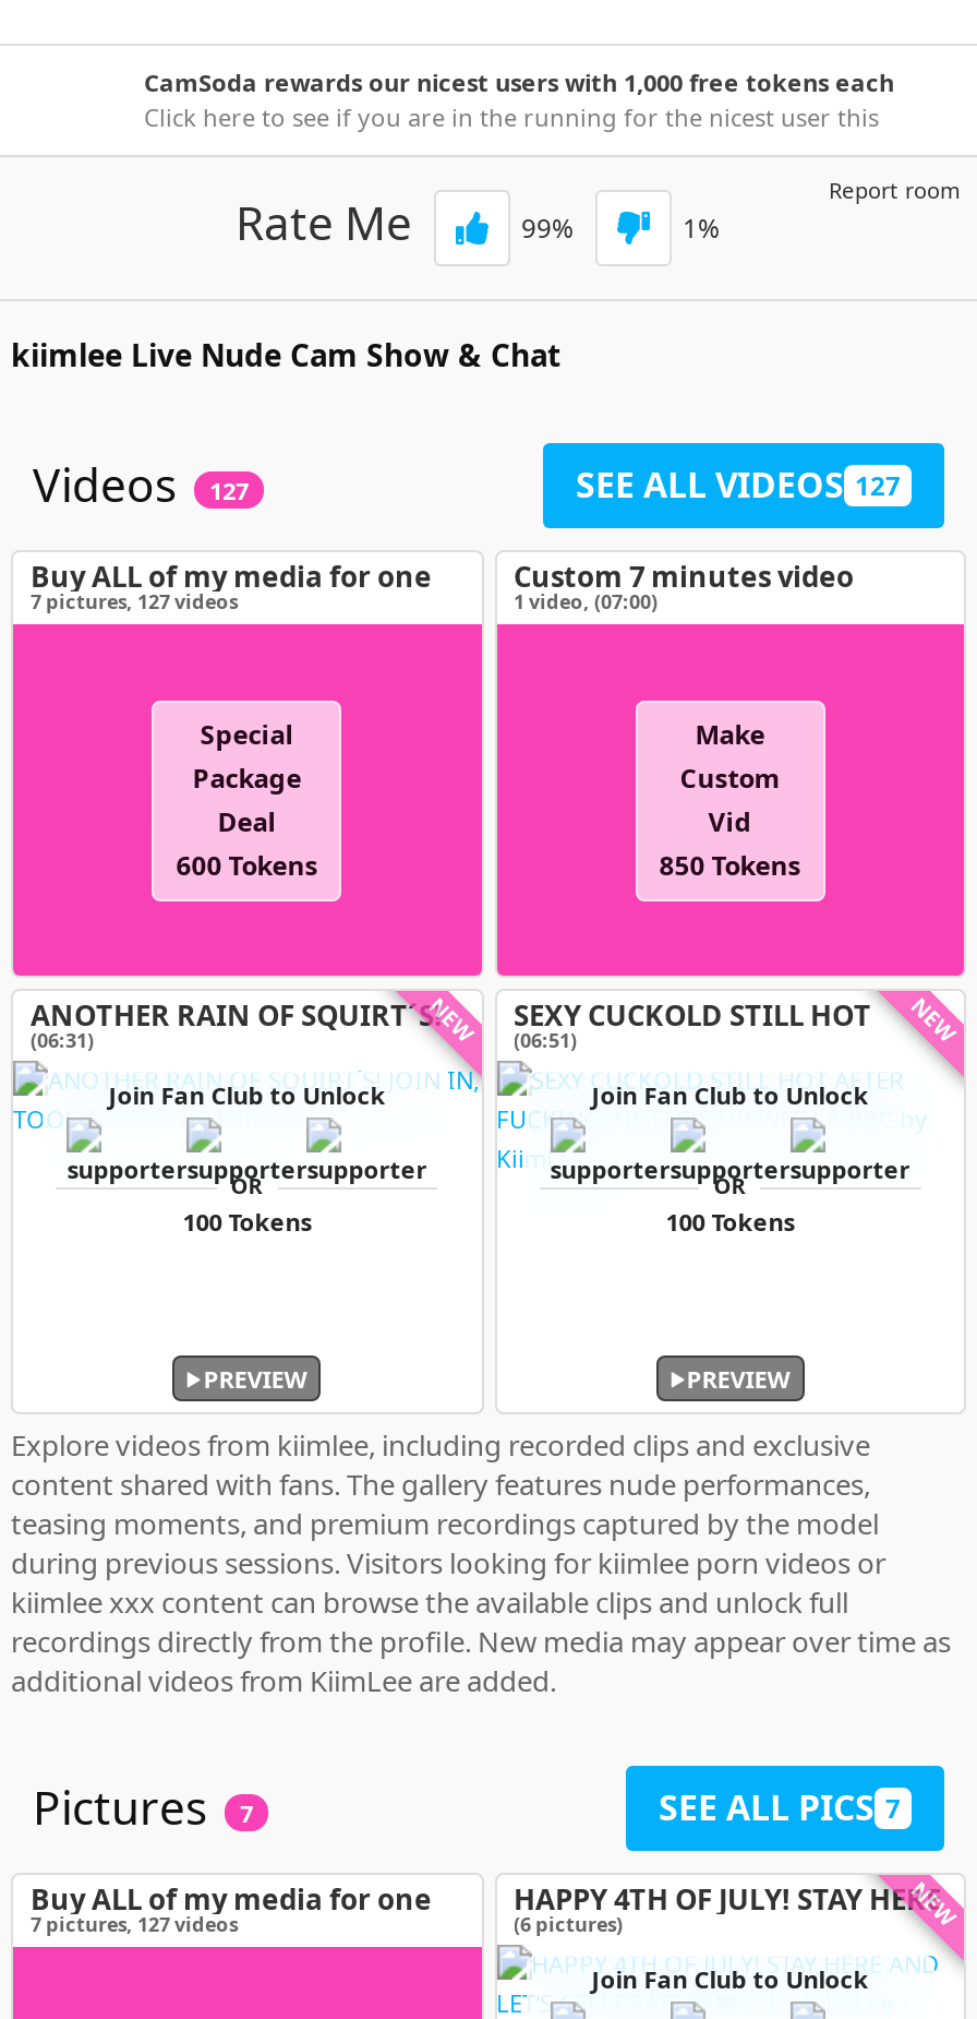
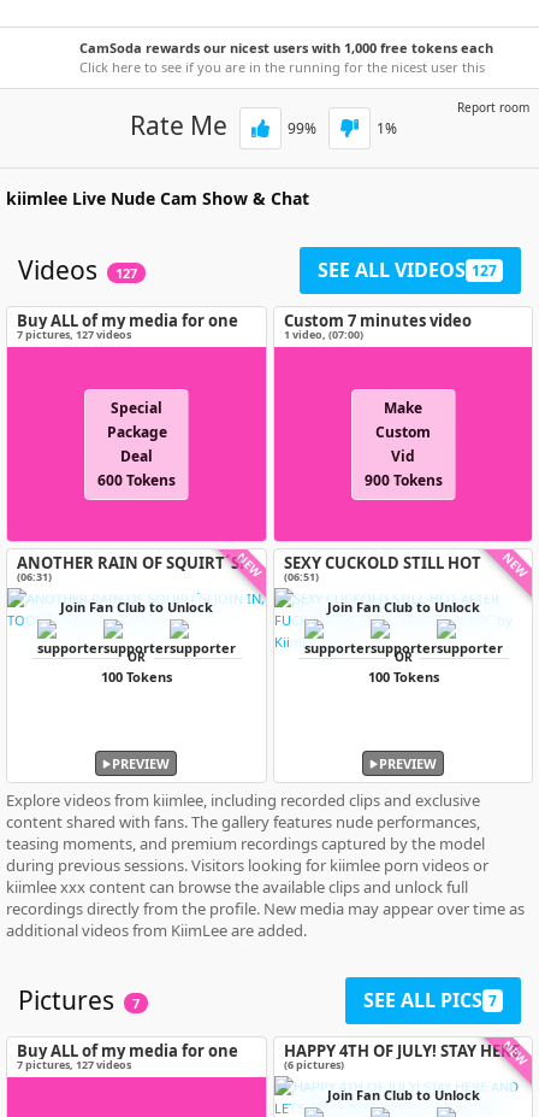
- 850 Tokens
+ 900 Tokens
